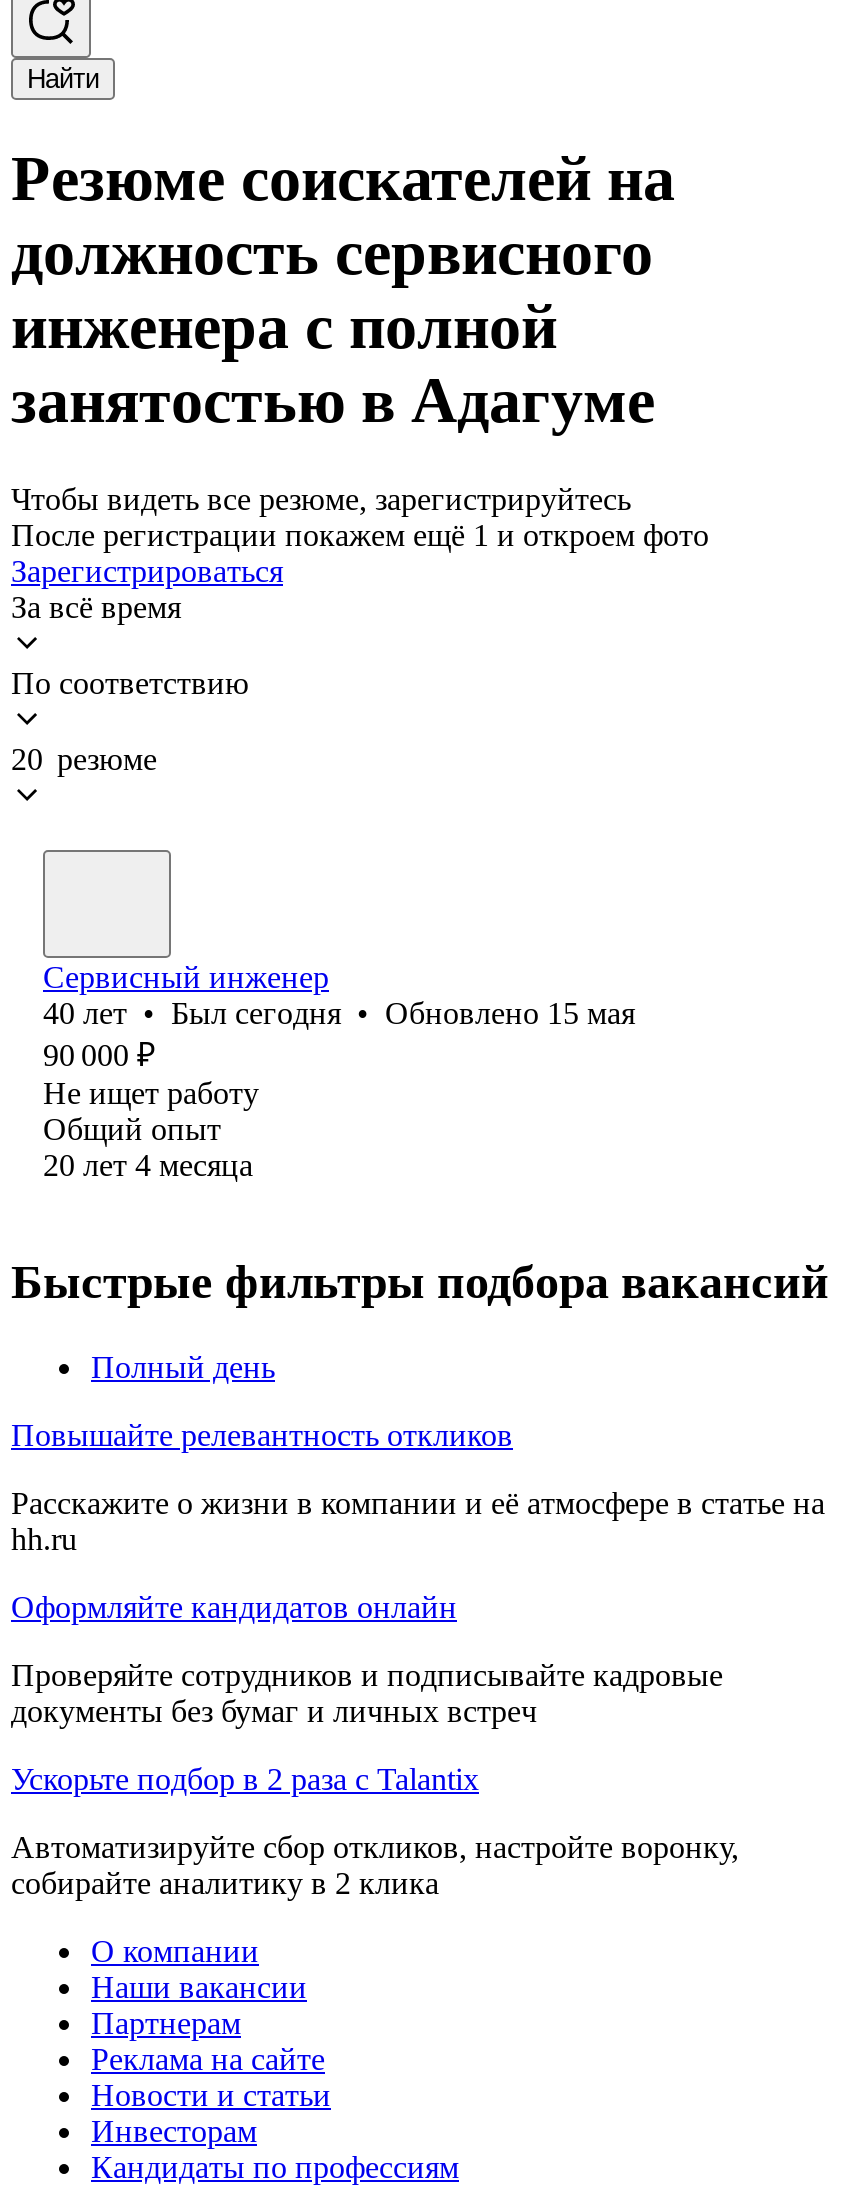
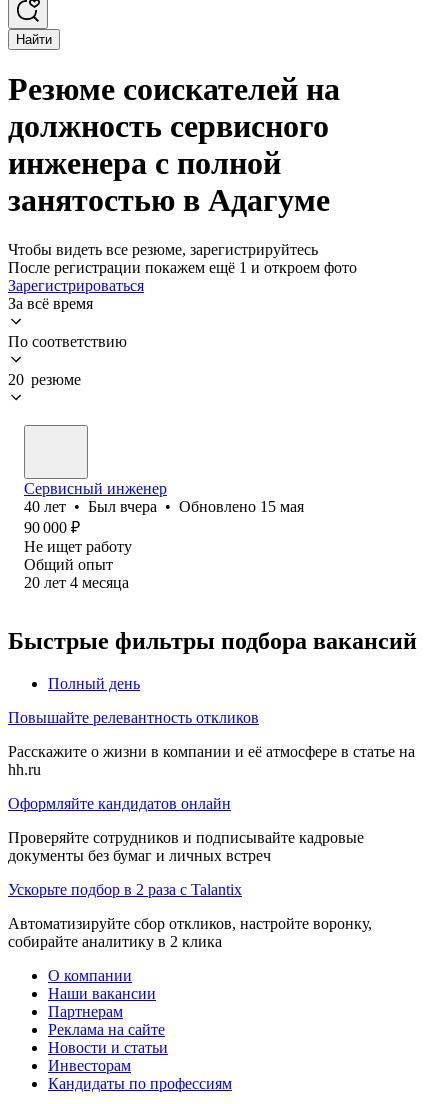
- 40 лет • Был сегодня • Обновлено 15 мая
+ 40 лет • Был вчера • Обновлено 15 мая
